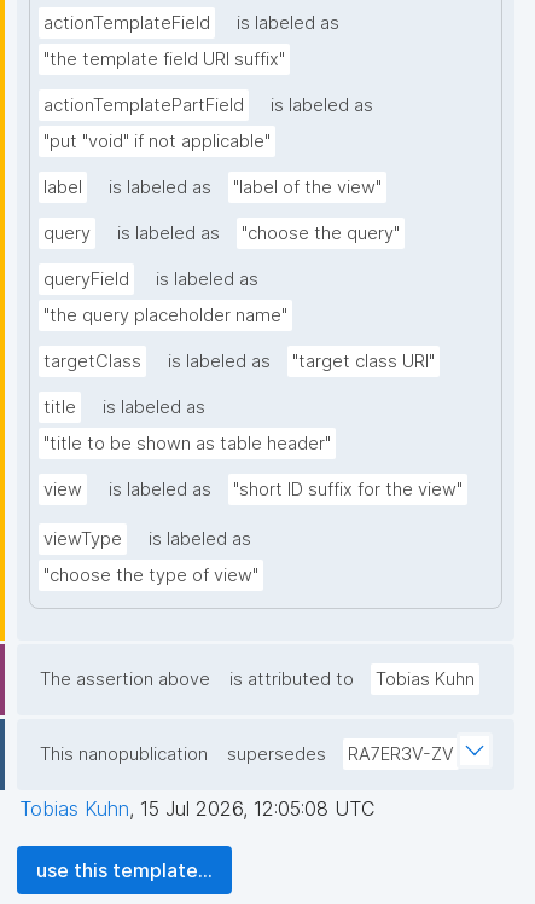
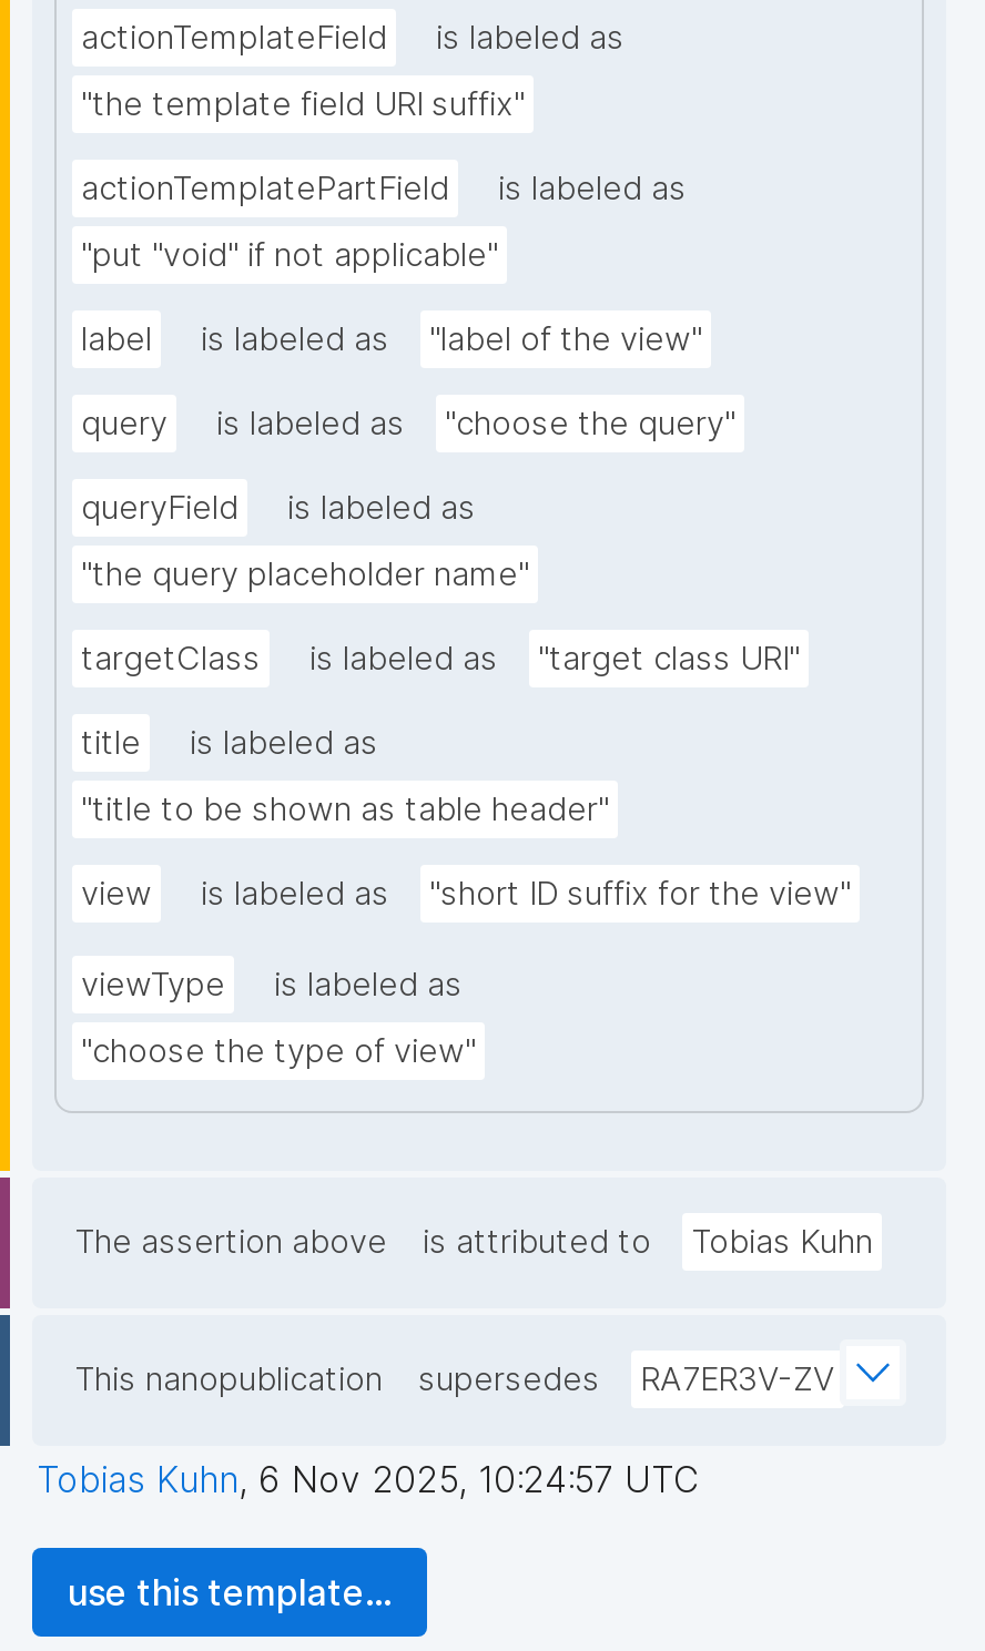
- Tobias Kuhn, 15 Jul 2026, 12:05:08 UTC
+ Tobias Kuhn, 6 Nov 2025, 10:24:57 UTC
